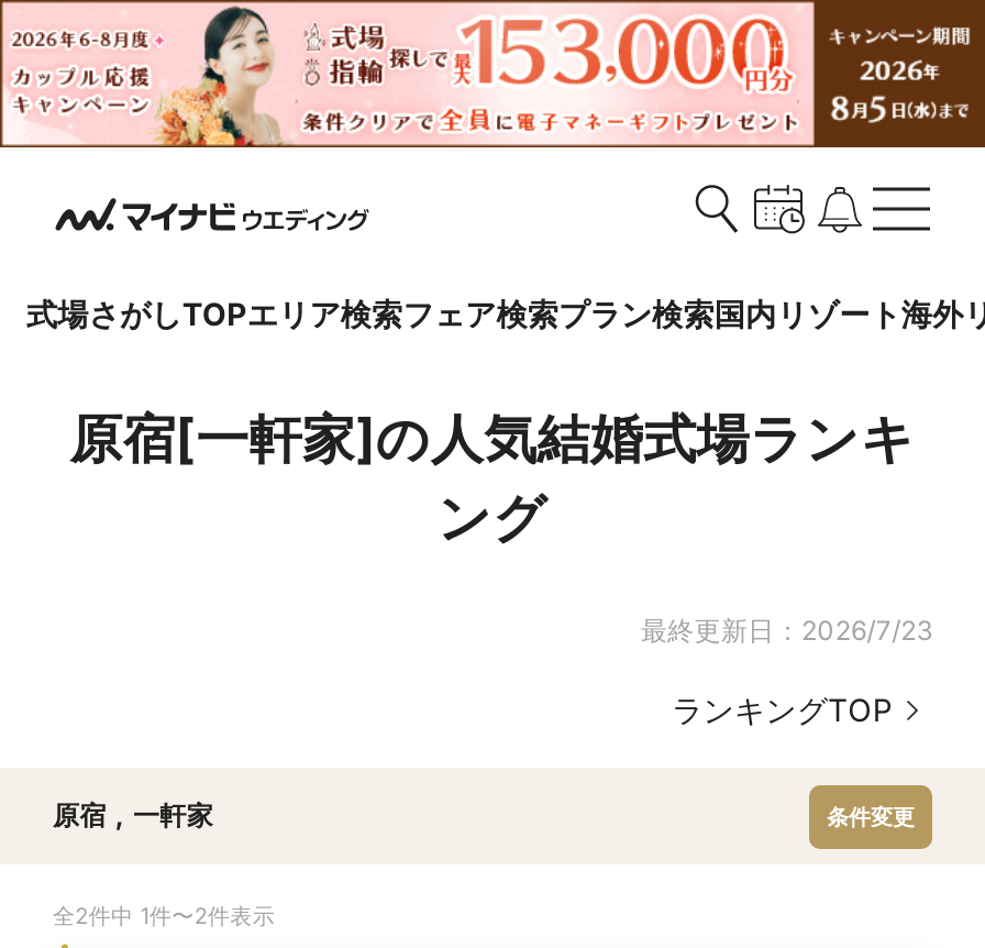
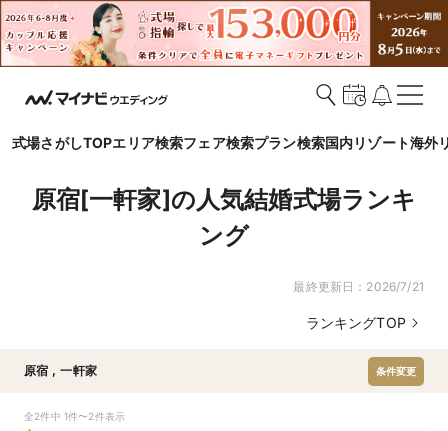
- 最終更新日：2026/7/23
+ 最終更新日：2026/7/21
